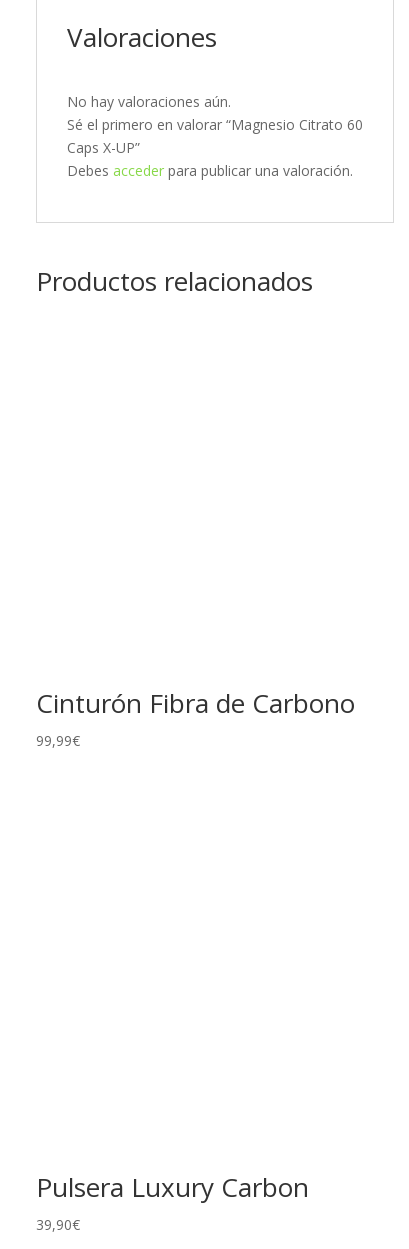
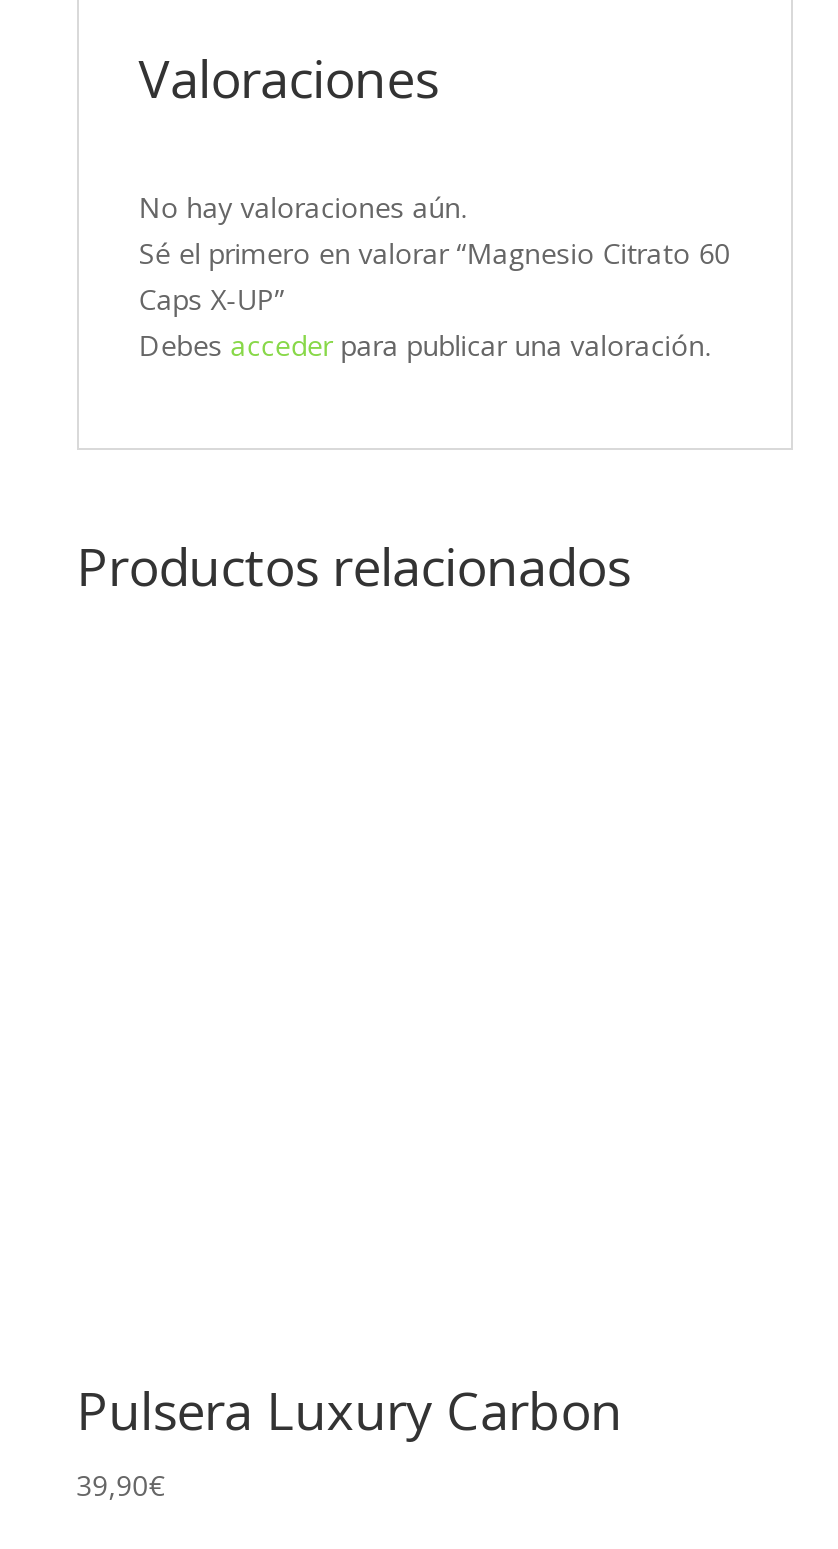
- Cinturón Fibra de Carbono
- 99,99€
